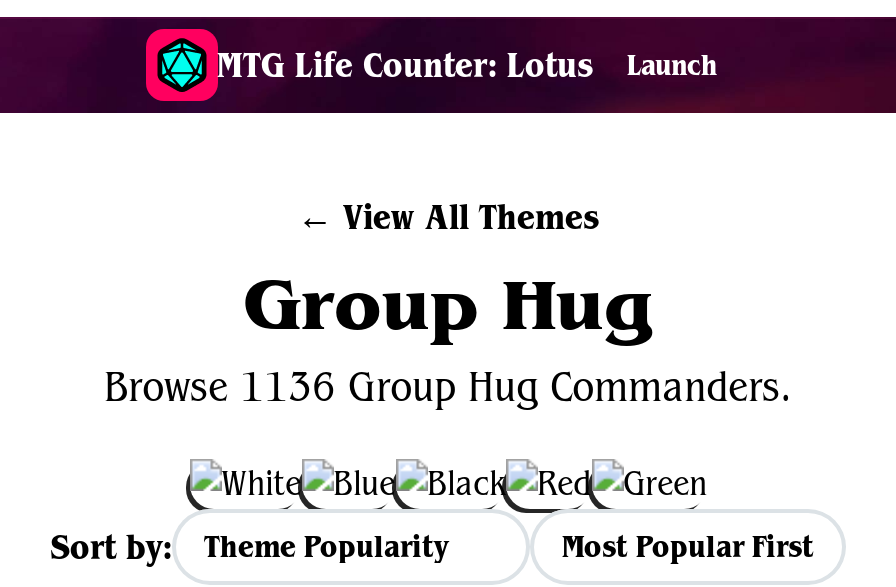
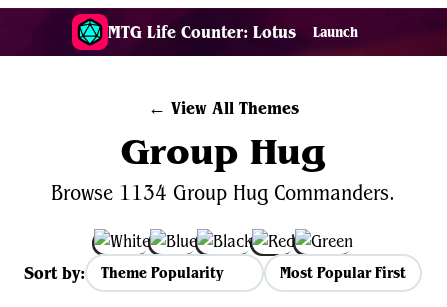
- Browse 1136 Group Hug Commanders.
+ Browse 1134 Group Hug Commanders.
